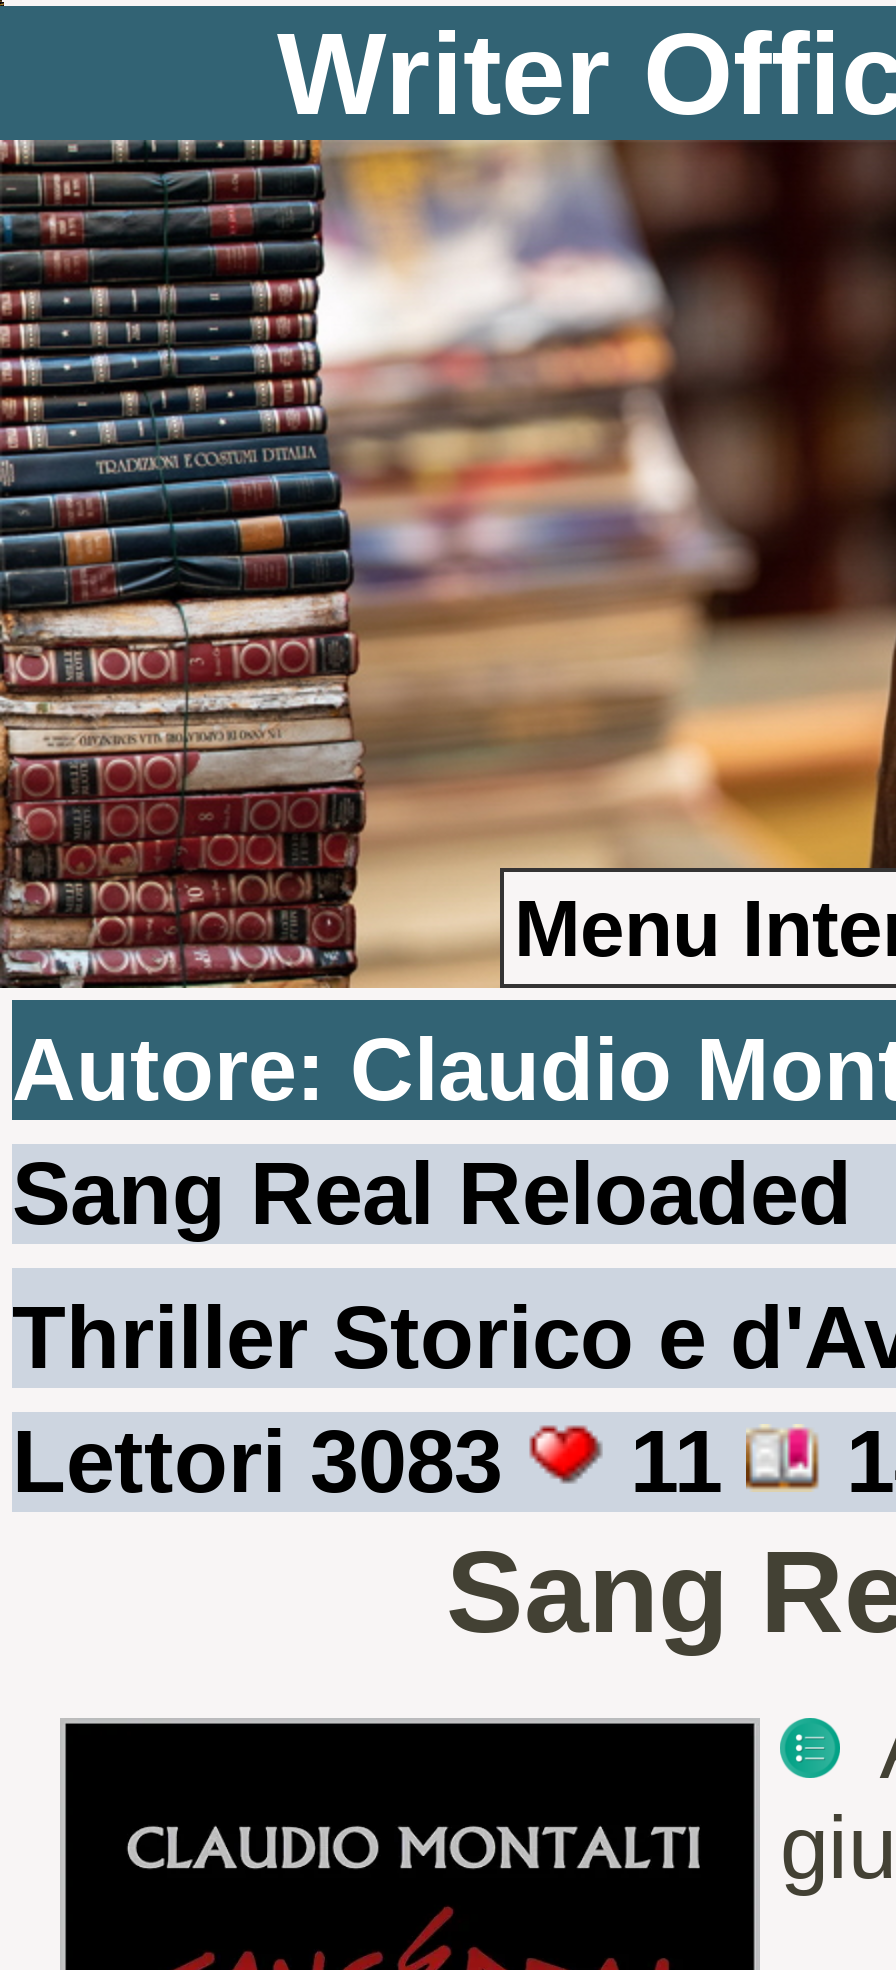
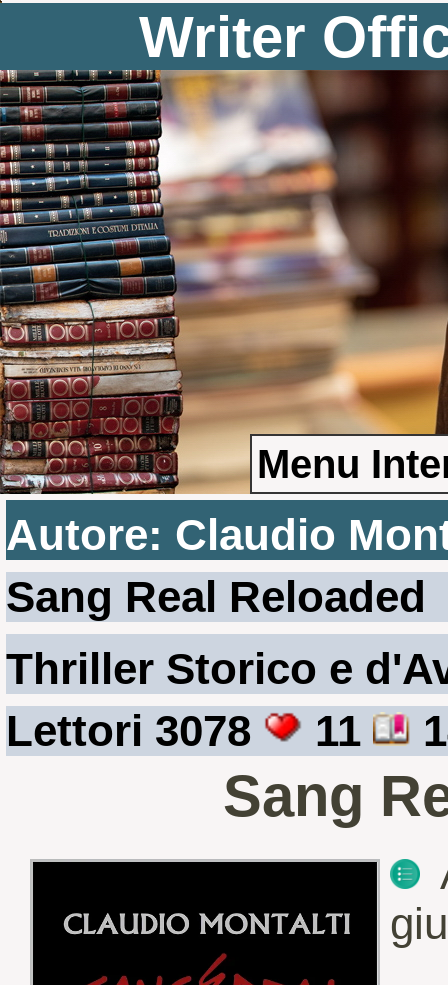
- Lettori 3083
+ Lettori 3078
